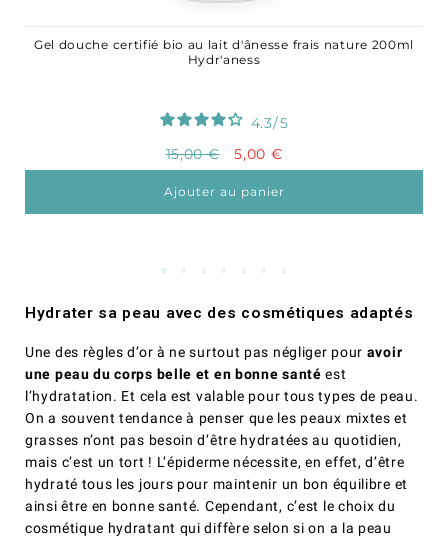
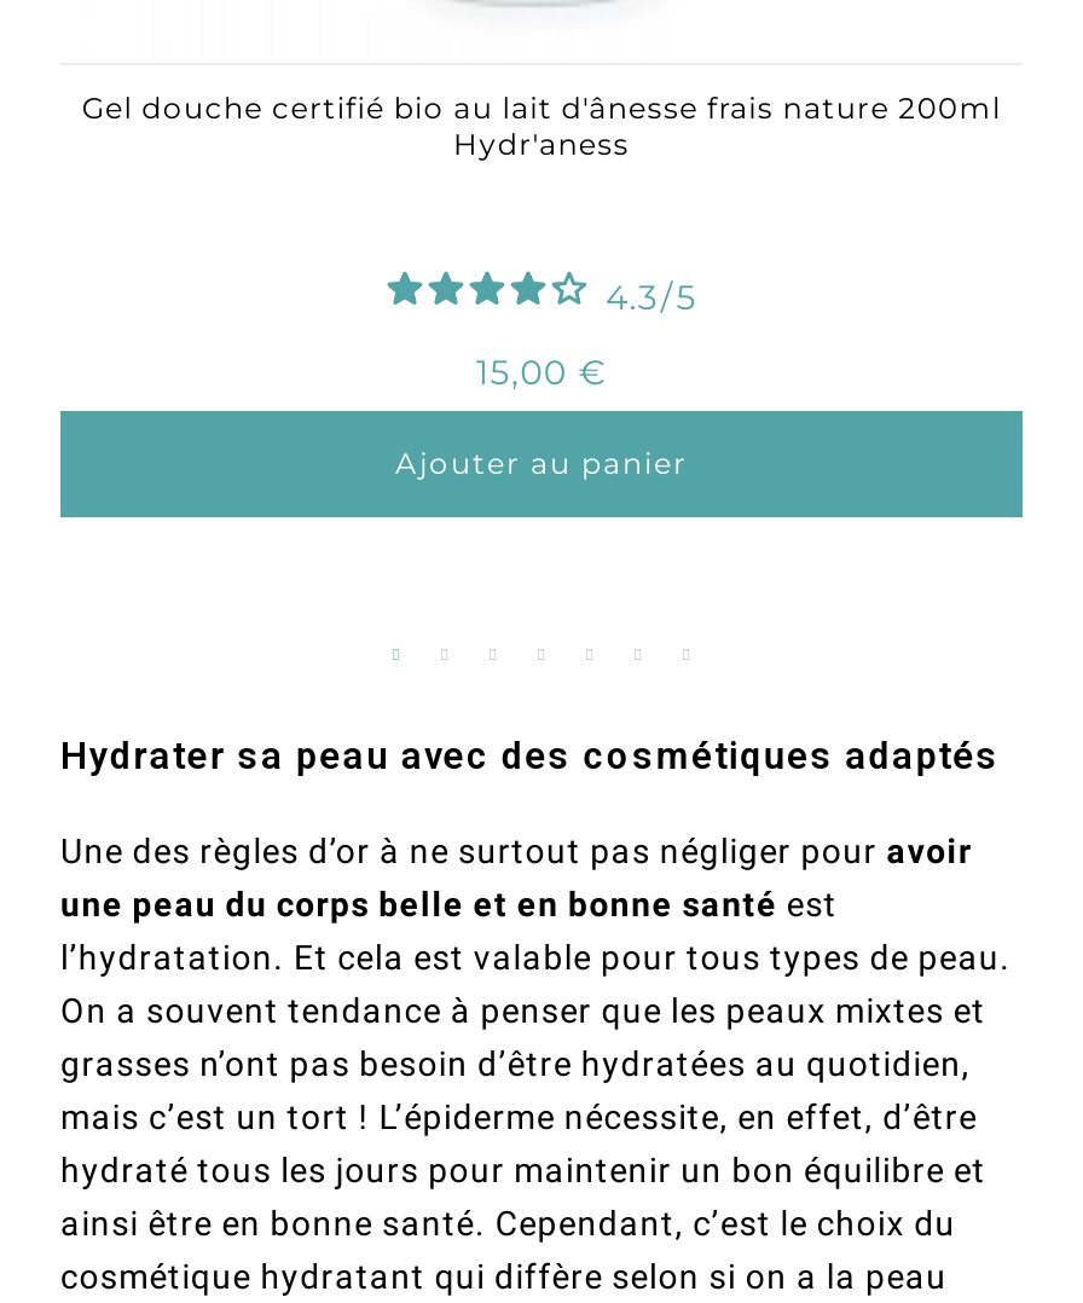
- 5,00 €
